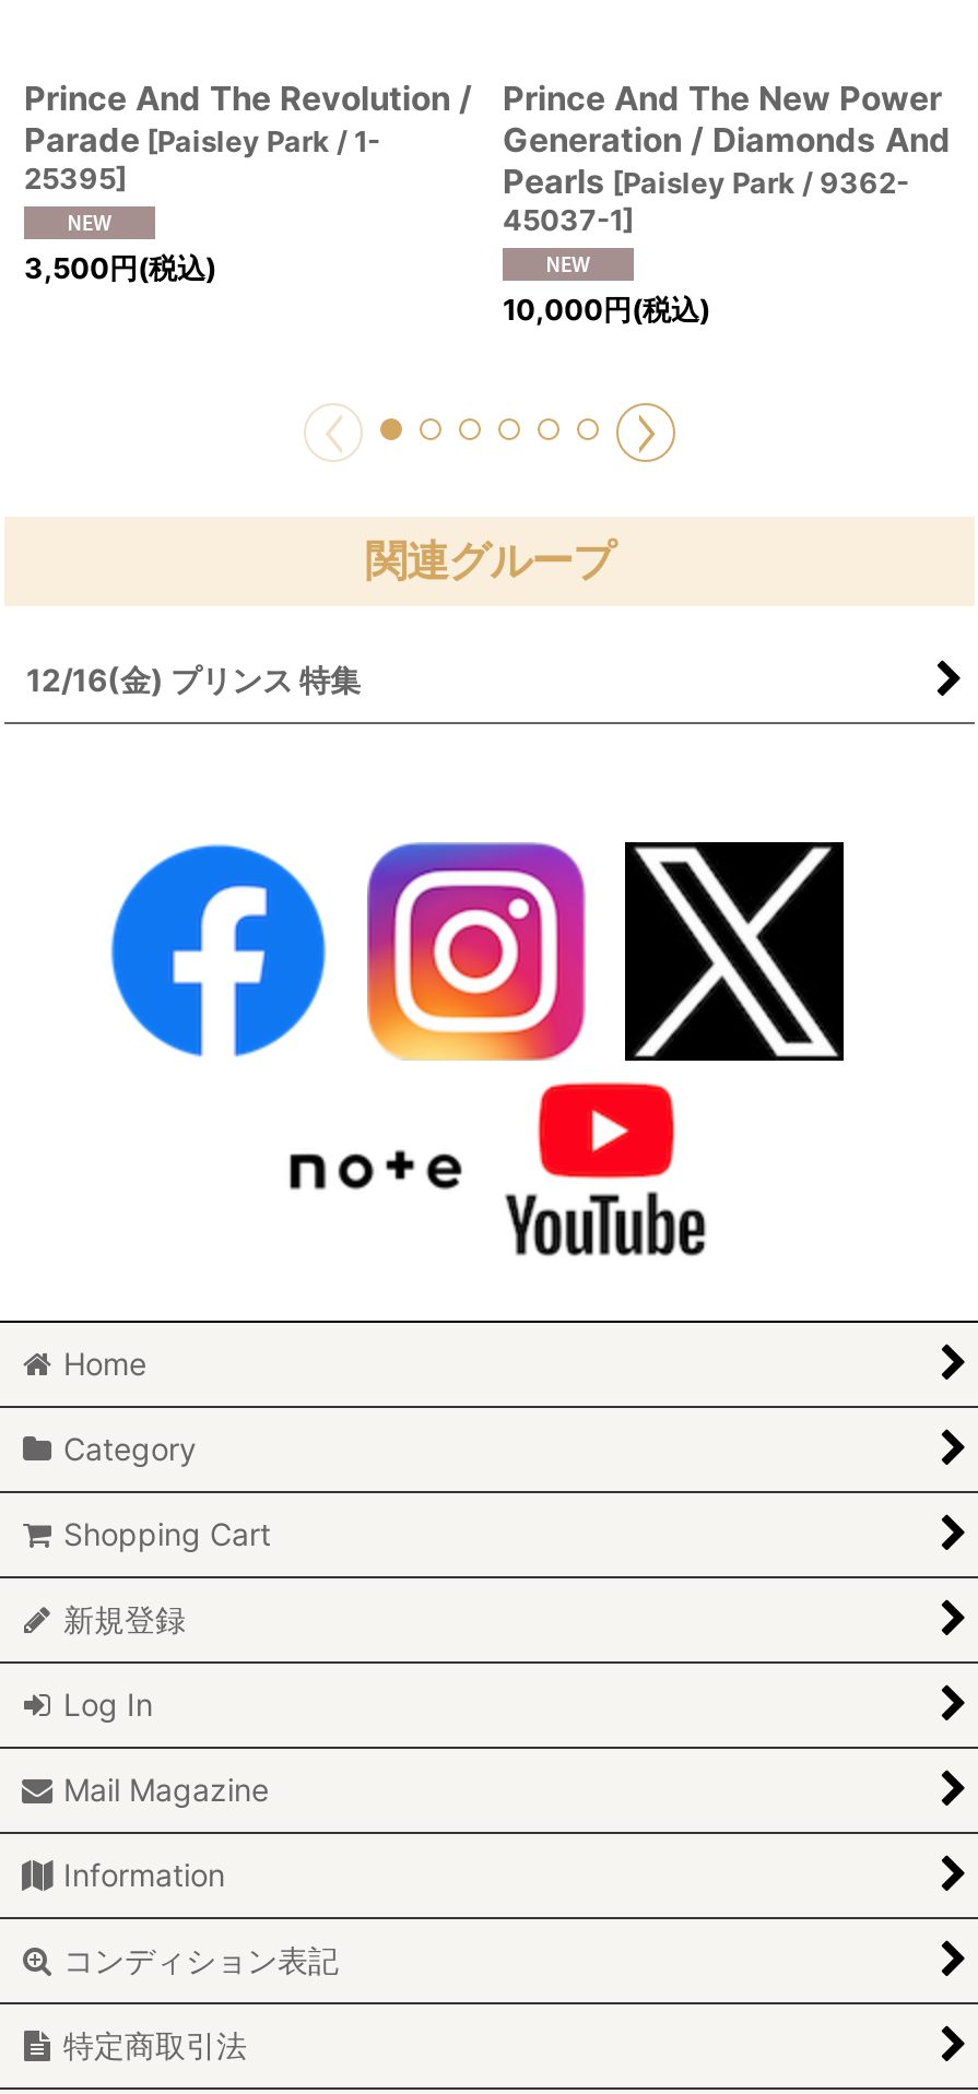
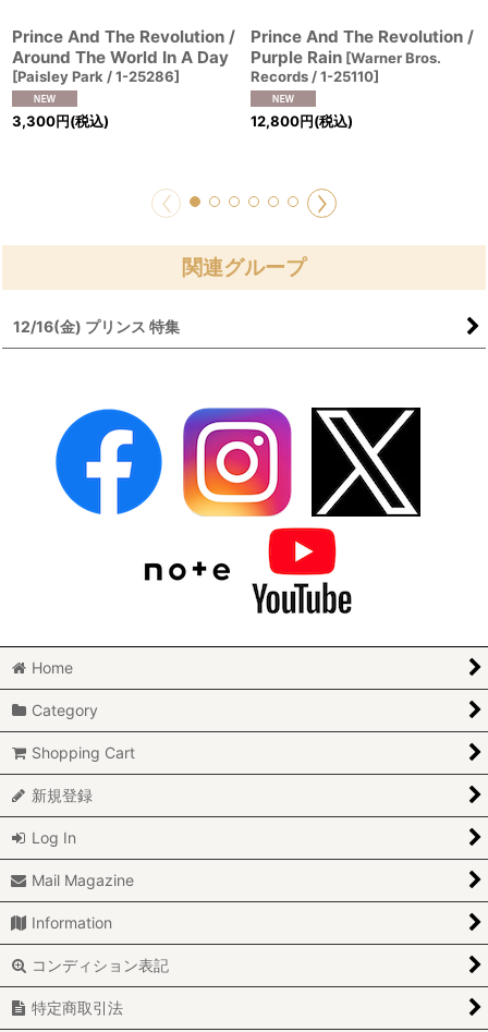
- Prince And The New Power
- Generation / Diamonds And
- Pearls [Paisley Park / 9362-
- 45037-1]
+ Prince And The Revolution /
+ Purple Rain [Warner Bros.
+ Records / 1-25110]

- Parade [Paisley Park / 1-
- 25395]
+ Around The World In A Day
+ [Paisley Park / 1-25286]

- 3,500円(税込)
+ 3,300円(税込)

- 10,000円(税込)
+ 12,800円(税込)
